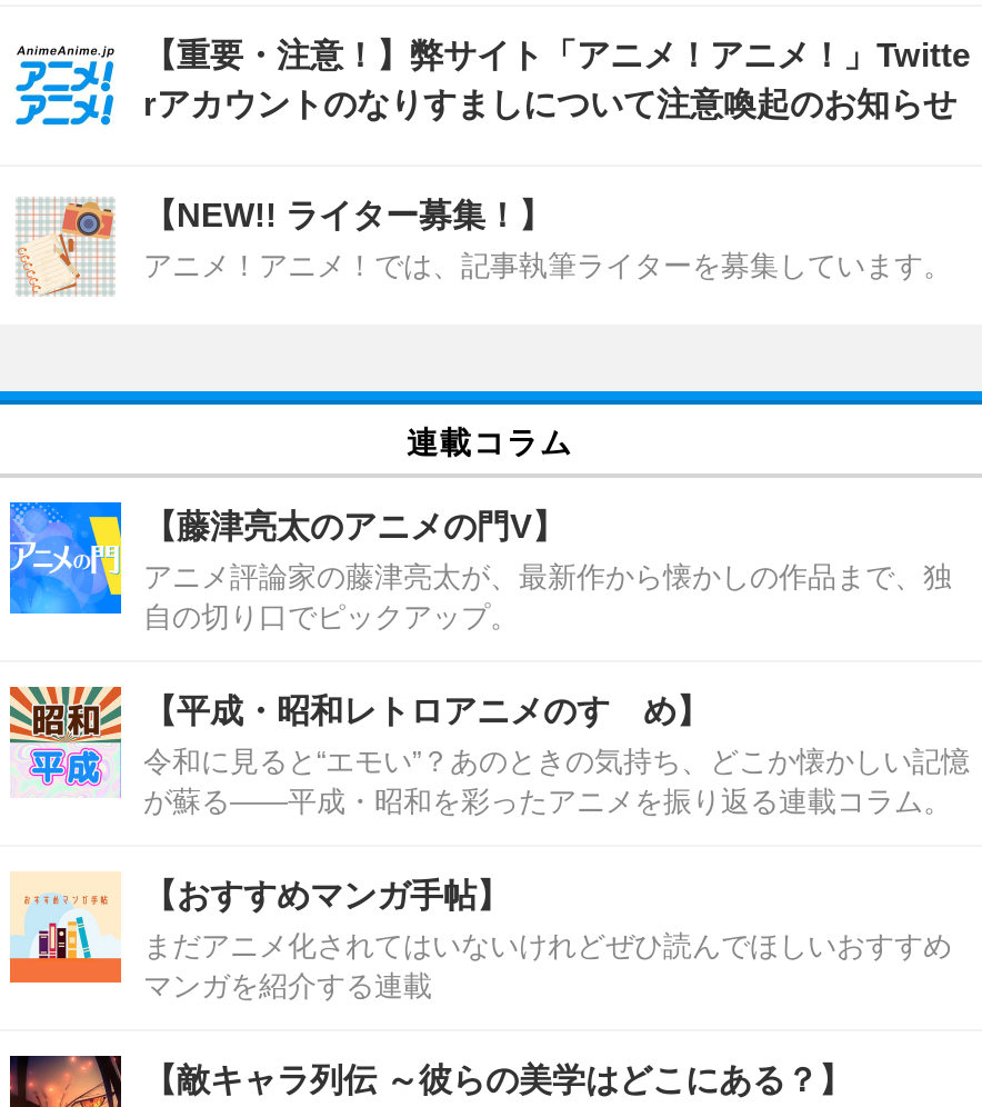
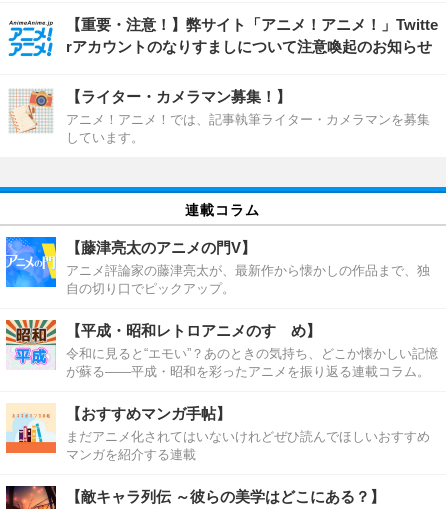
- 【NEW!! ライター募集！】
- アニメ！アニメ！では、記事執筆ライターを募集しています。
+ 【ライター・カメラマン募集！】
+ アニメ！アニメ！では、記事執筆ライター・カメラマンを募集
+ しています。
